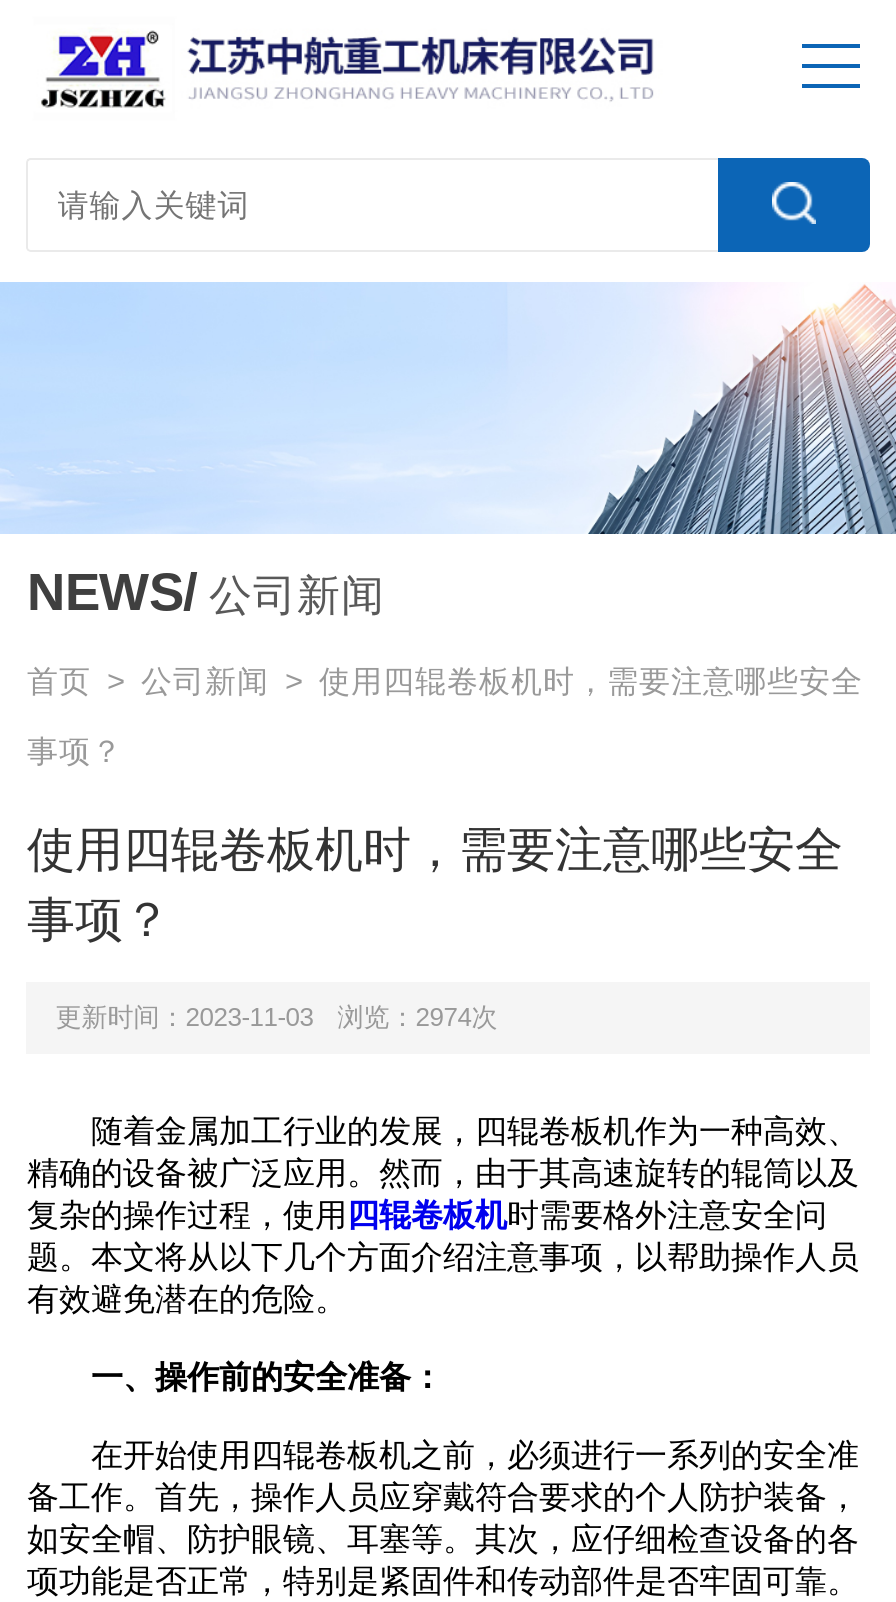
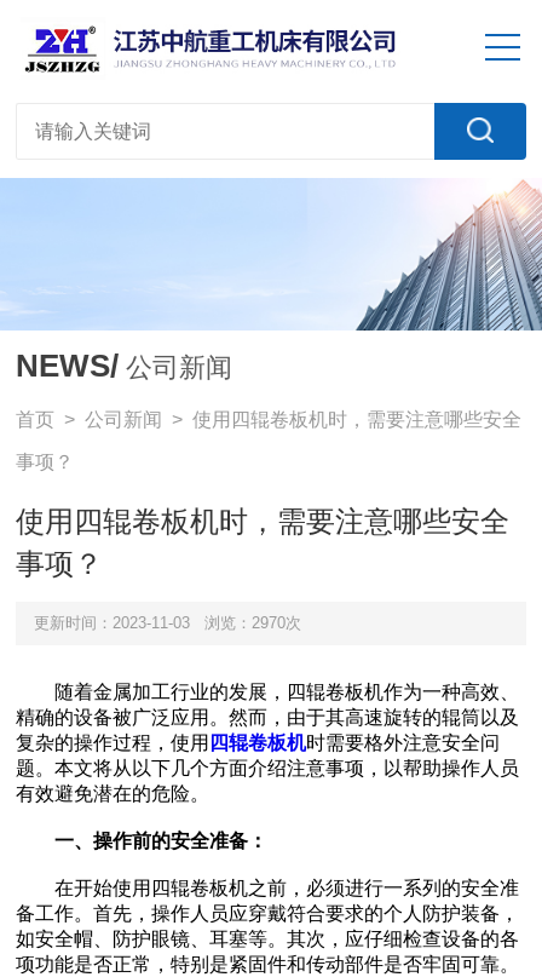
- 更新时间：2023-11-03 浏览：2974次
+ 更新时间：2023-11-03 浏览：2970次
